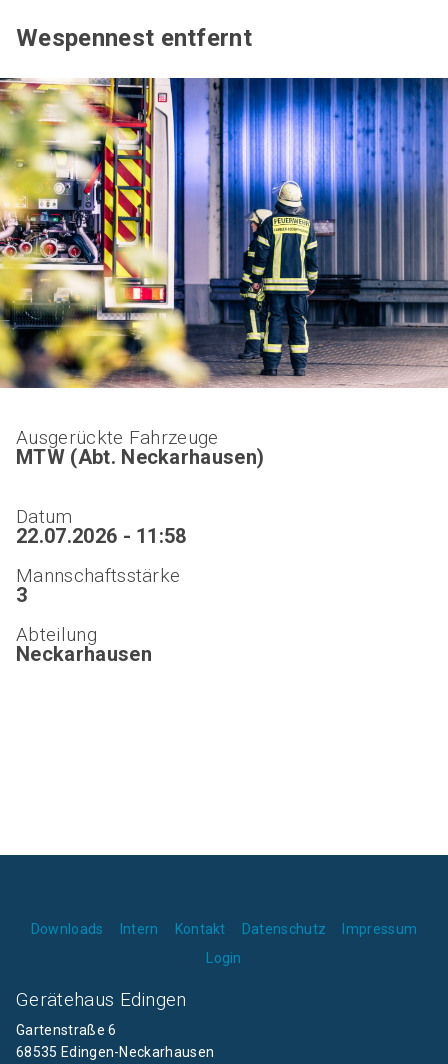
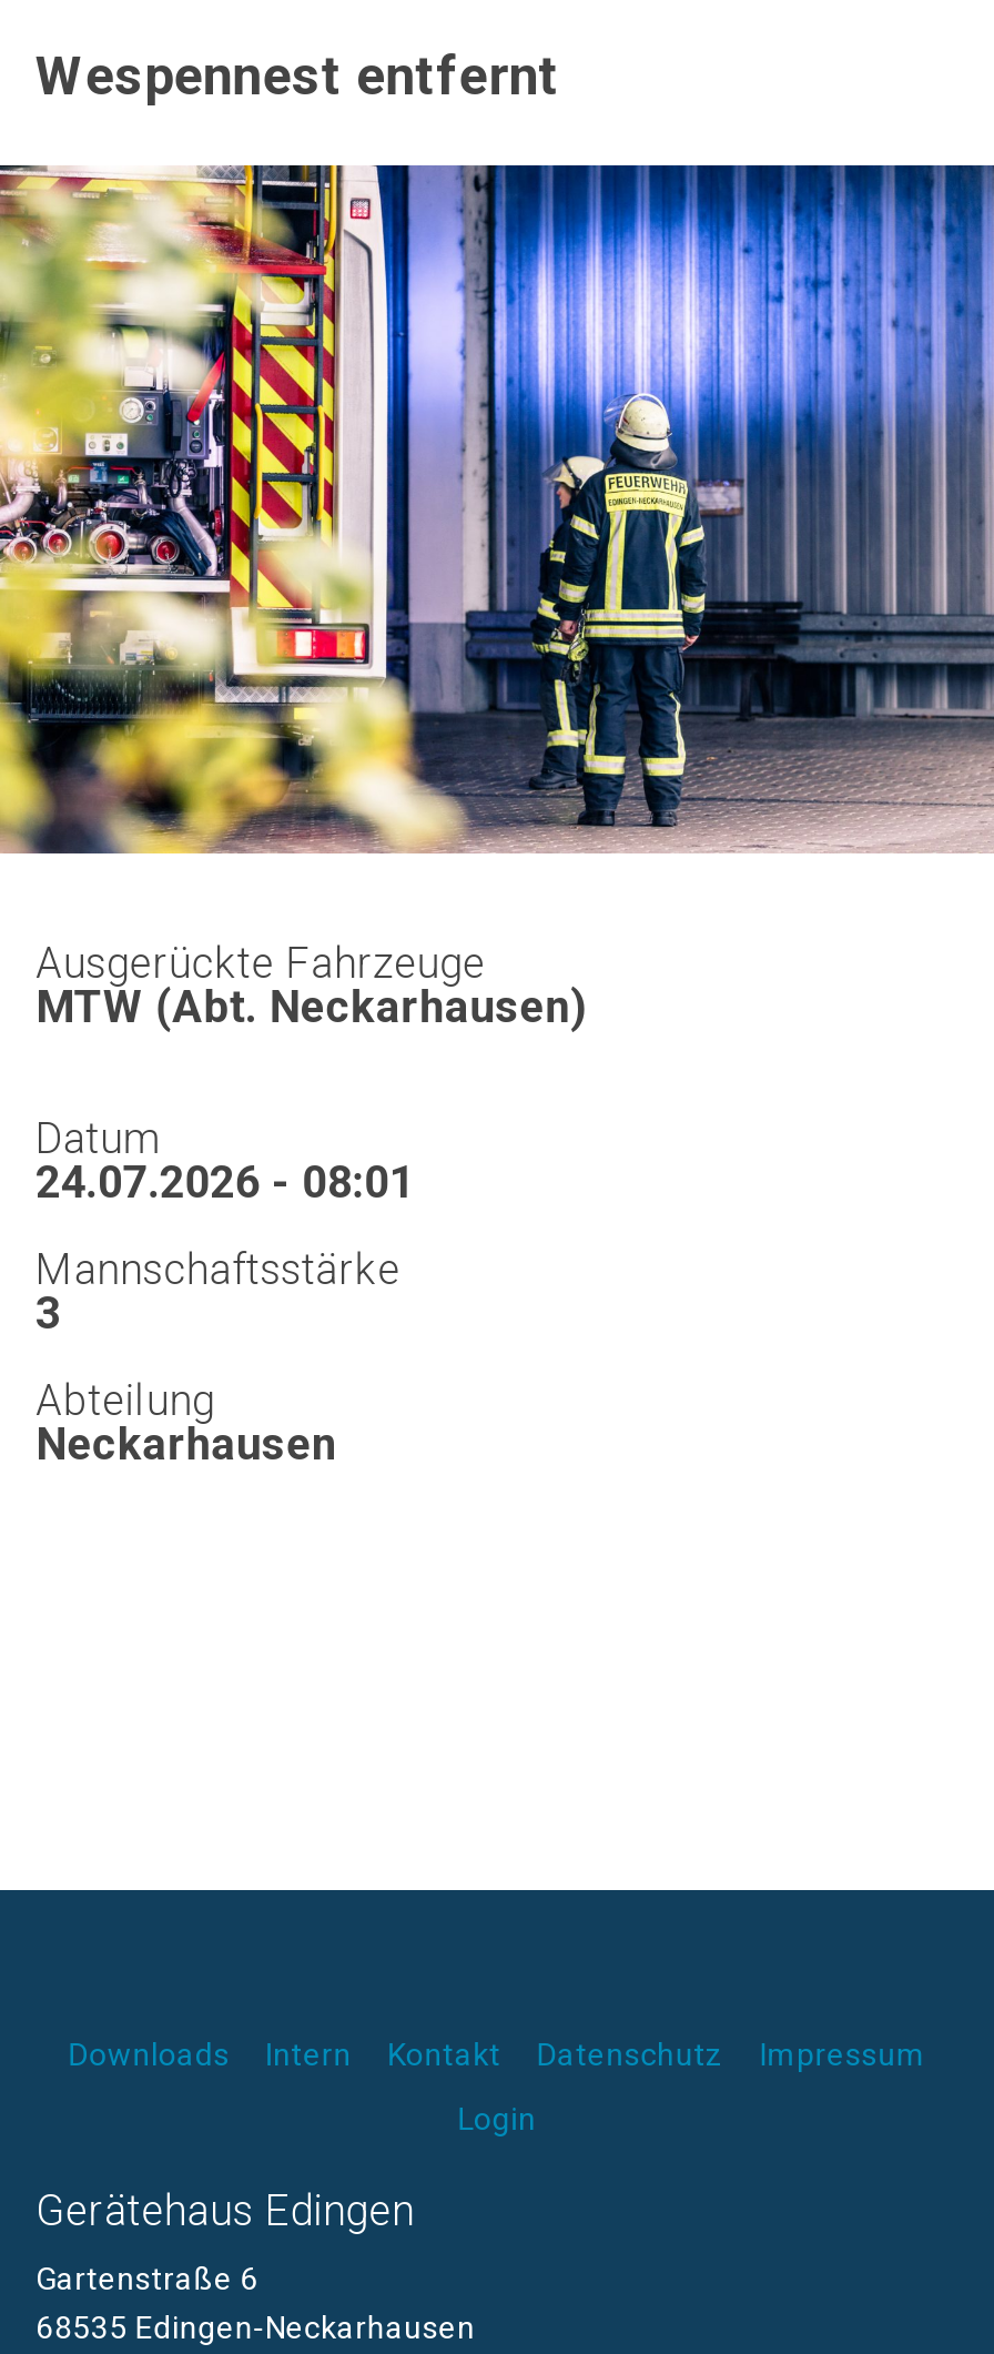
- 22.07.2026 - 11:58
+ 24.07.2026 - 08:01
